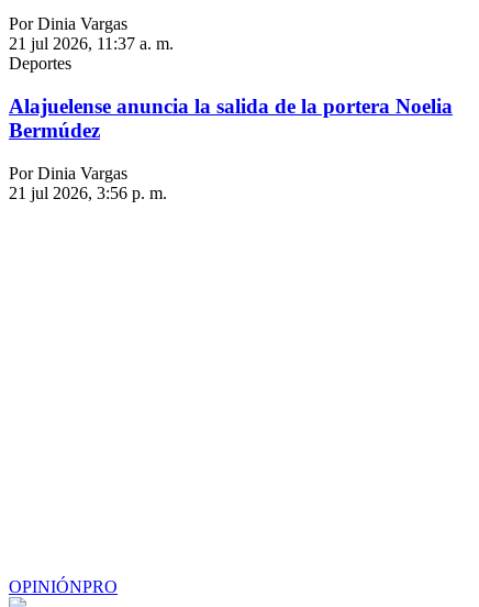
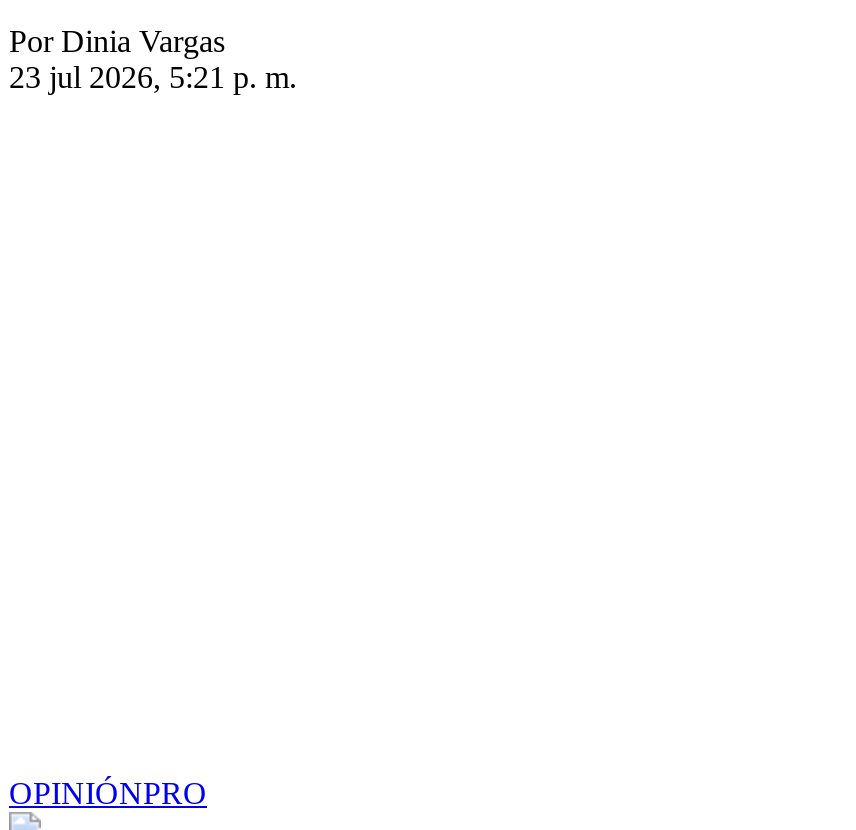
- 21 jul 2026, 11:37 a. m.
- Deportes
- Alajuelense anuncia la salida de la portera Noelia
- Bermúdez
- Por Dinia Vargas
- 21 jul 2026, 3:56 p. m.
+ 23 jul 2026, 5:21 p. m.
